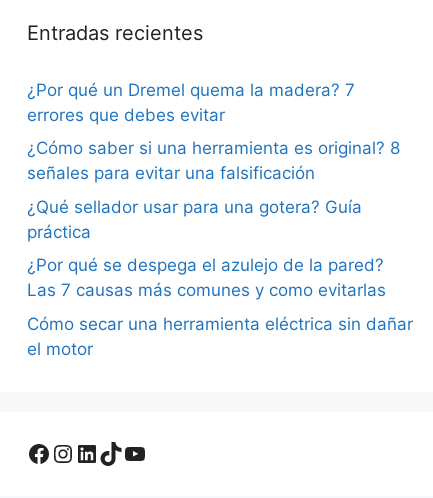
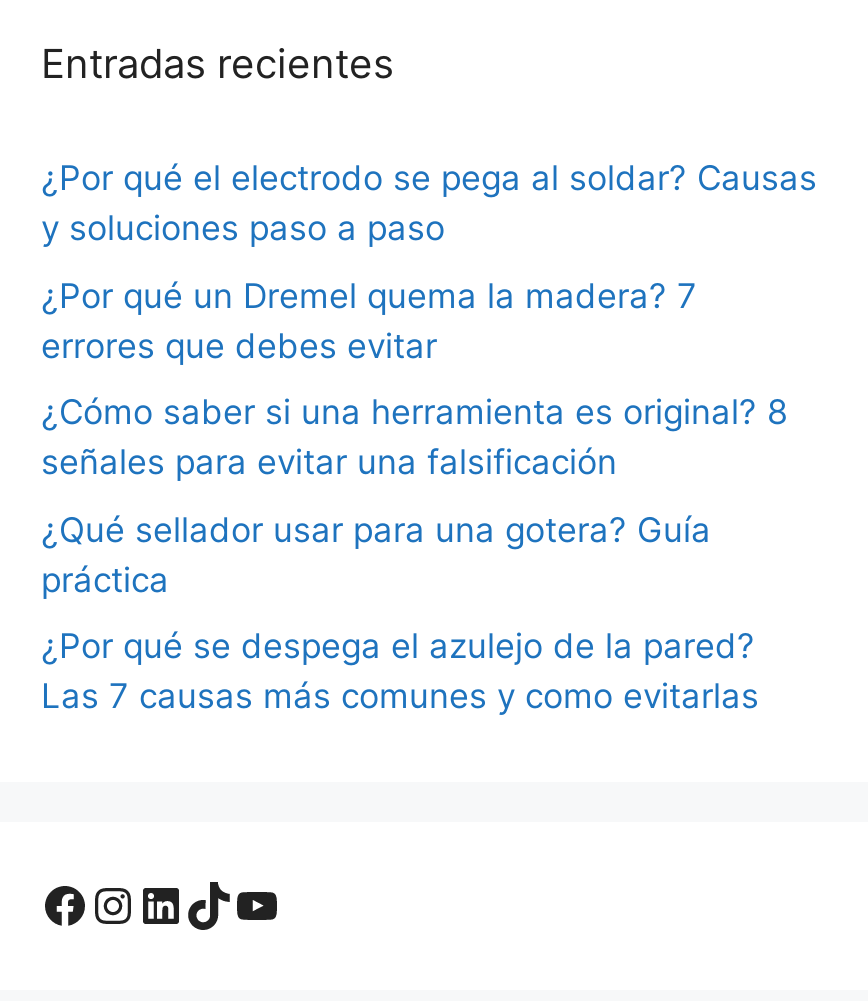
+ ¿Por qué el electrodo se pega al soldar? Causas
+ y soluciones paso a paso

moved down: ¿Por qué un Dremel quema la madera? 7 | errores que debes evitar | ¿Cómo saber si una herramienta es original? 8 | señales para evitar una falsificación | ¿Qué sellador usar para una gotera? Guía | práctica | ¿Por qué se despega el azulejo de la pared? | Las 7 causas más comunes y como evitarlas

- Cómo secar una herramienta eléctrica sin dañar
- el motor
